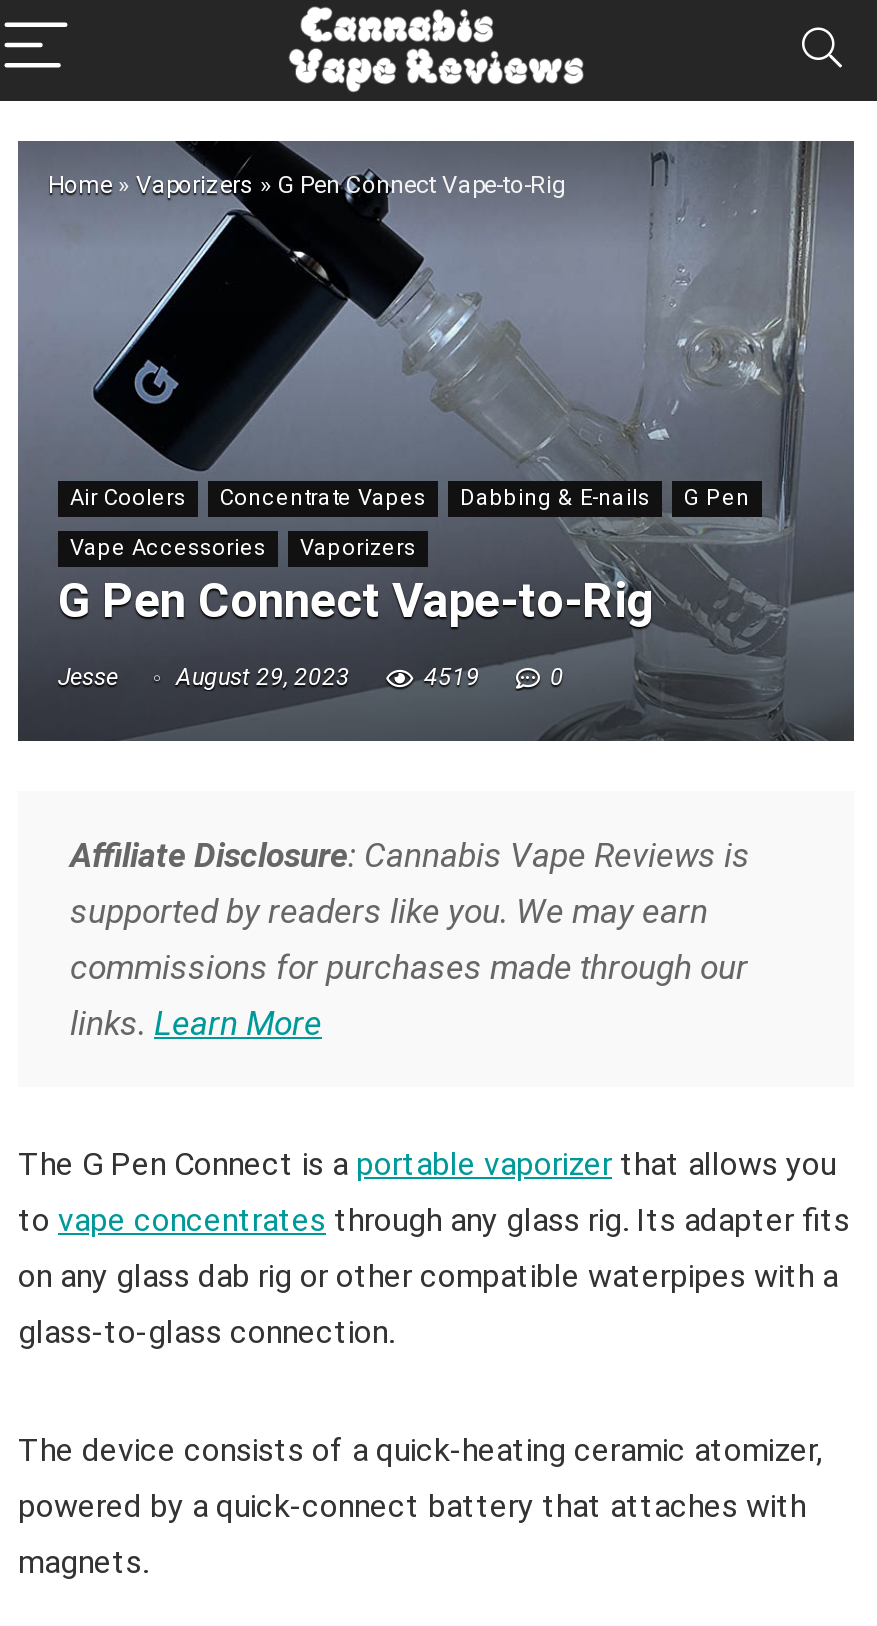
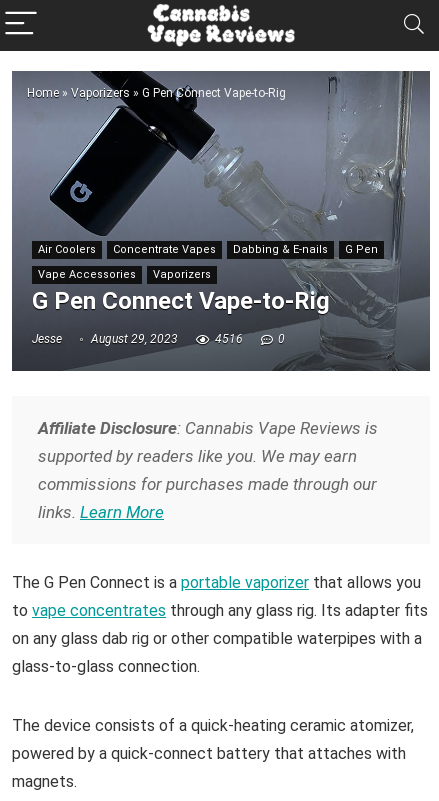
- 4519
+ 4516
